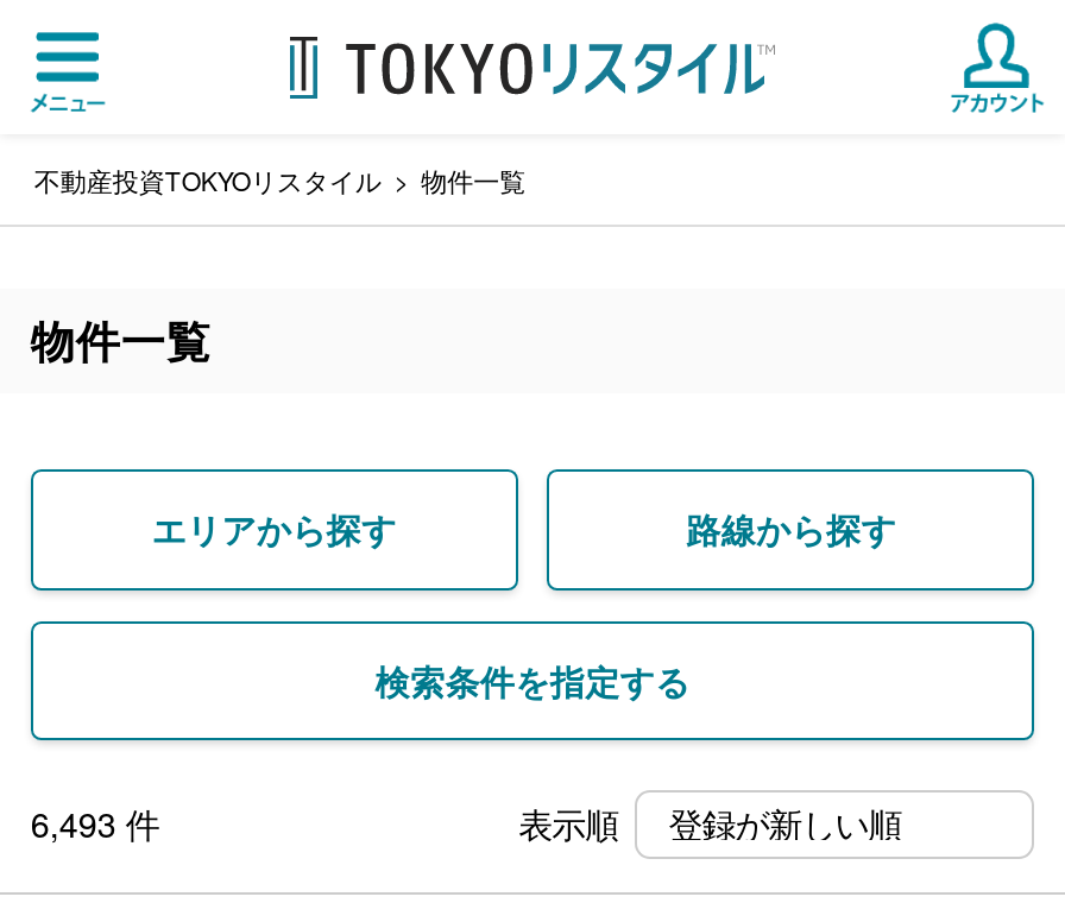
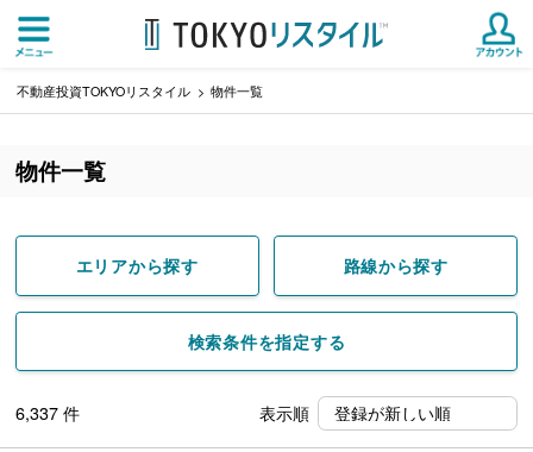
- 6,493件
+ 6,337件
